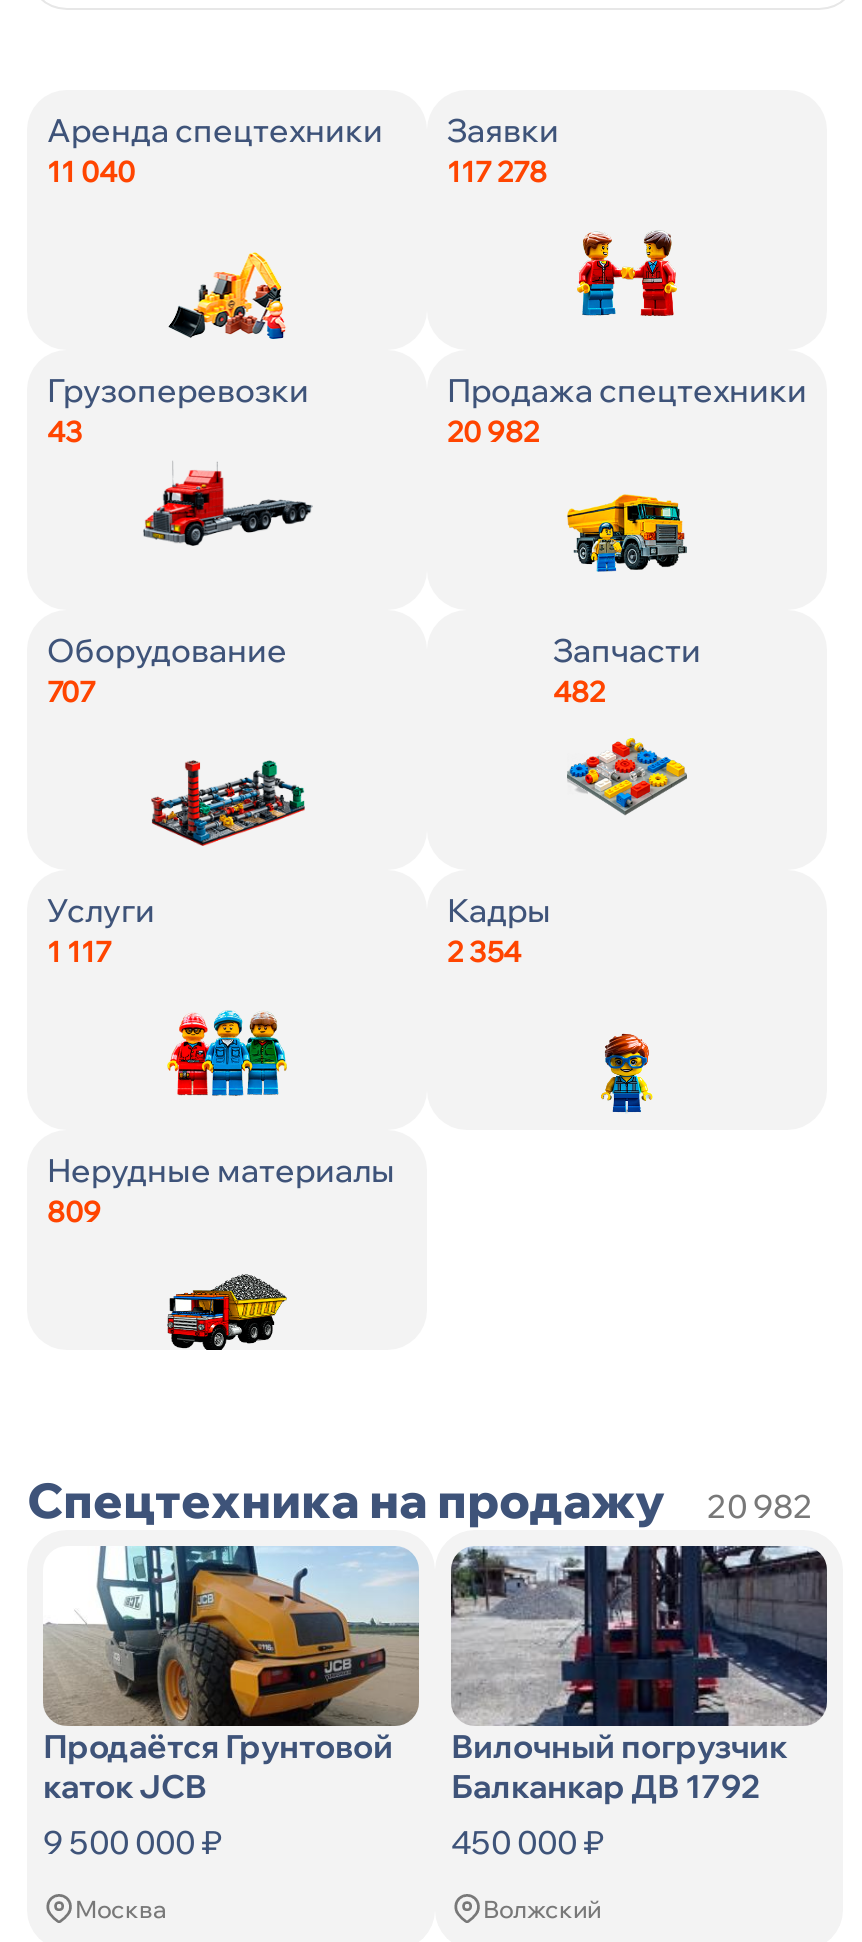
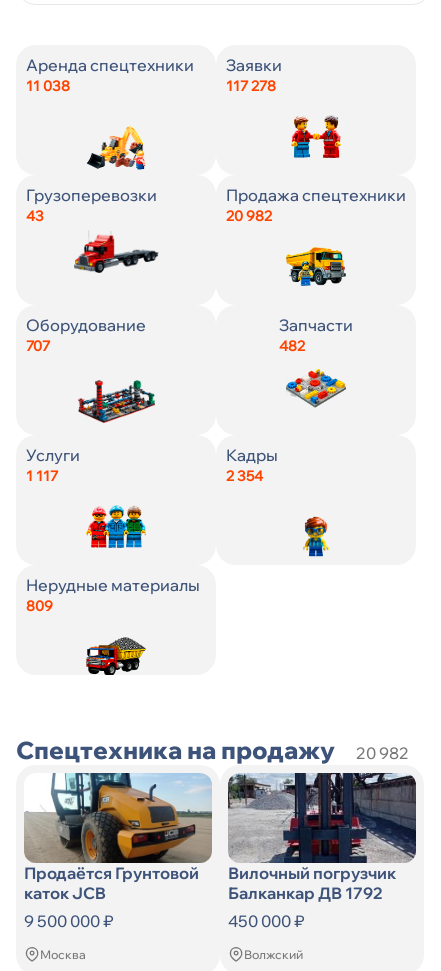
- 11 040
+ 11 038
